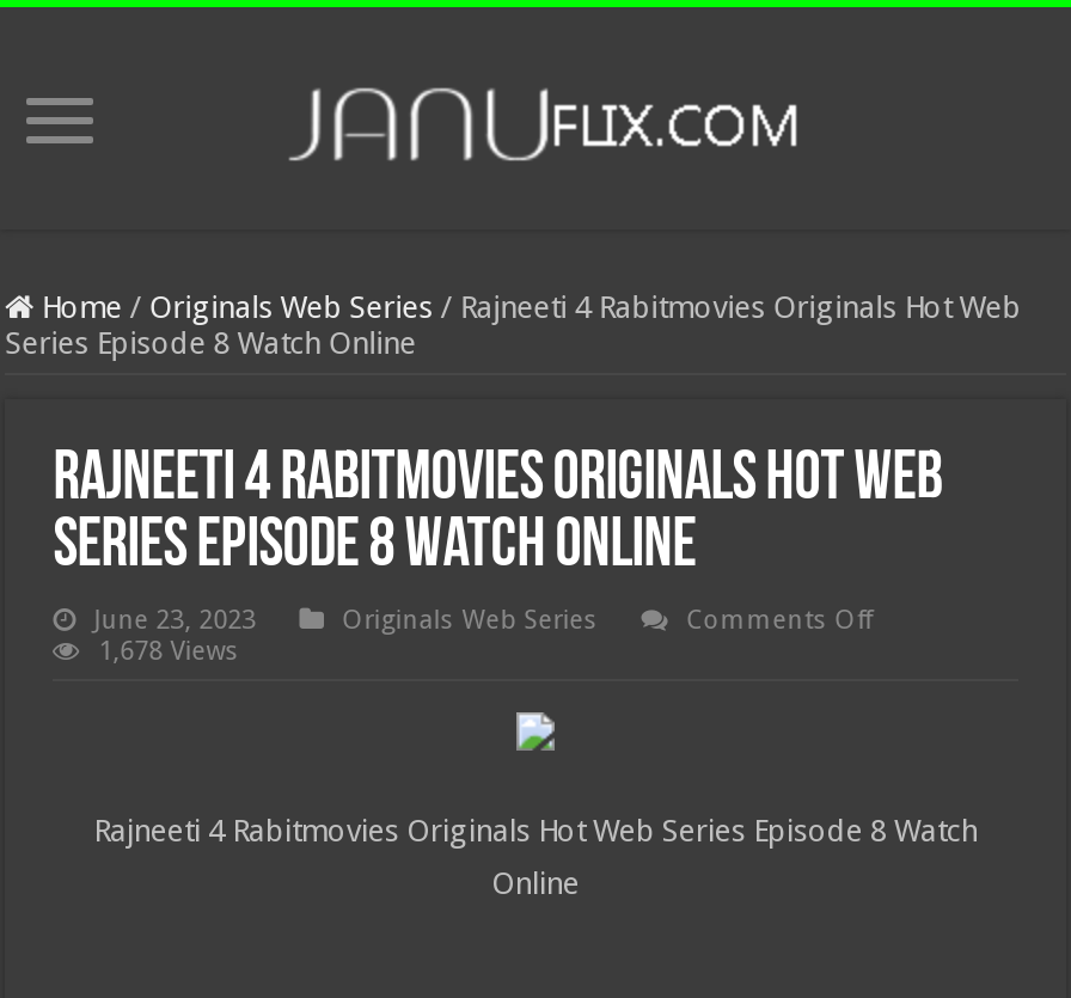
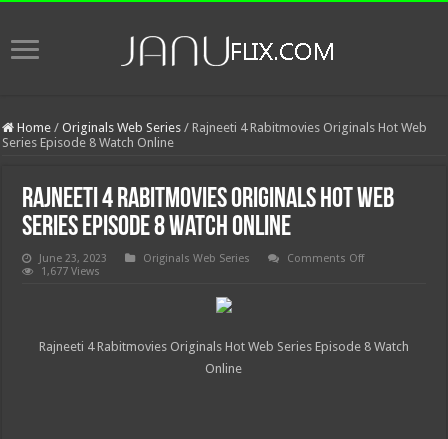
- 1,678 Views
+ 1,677 Views
